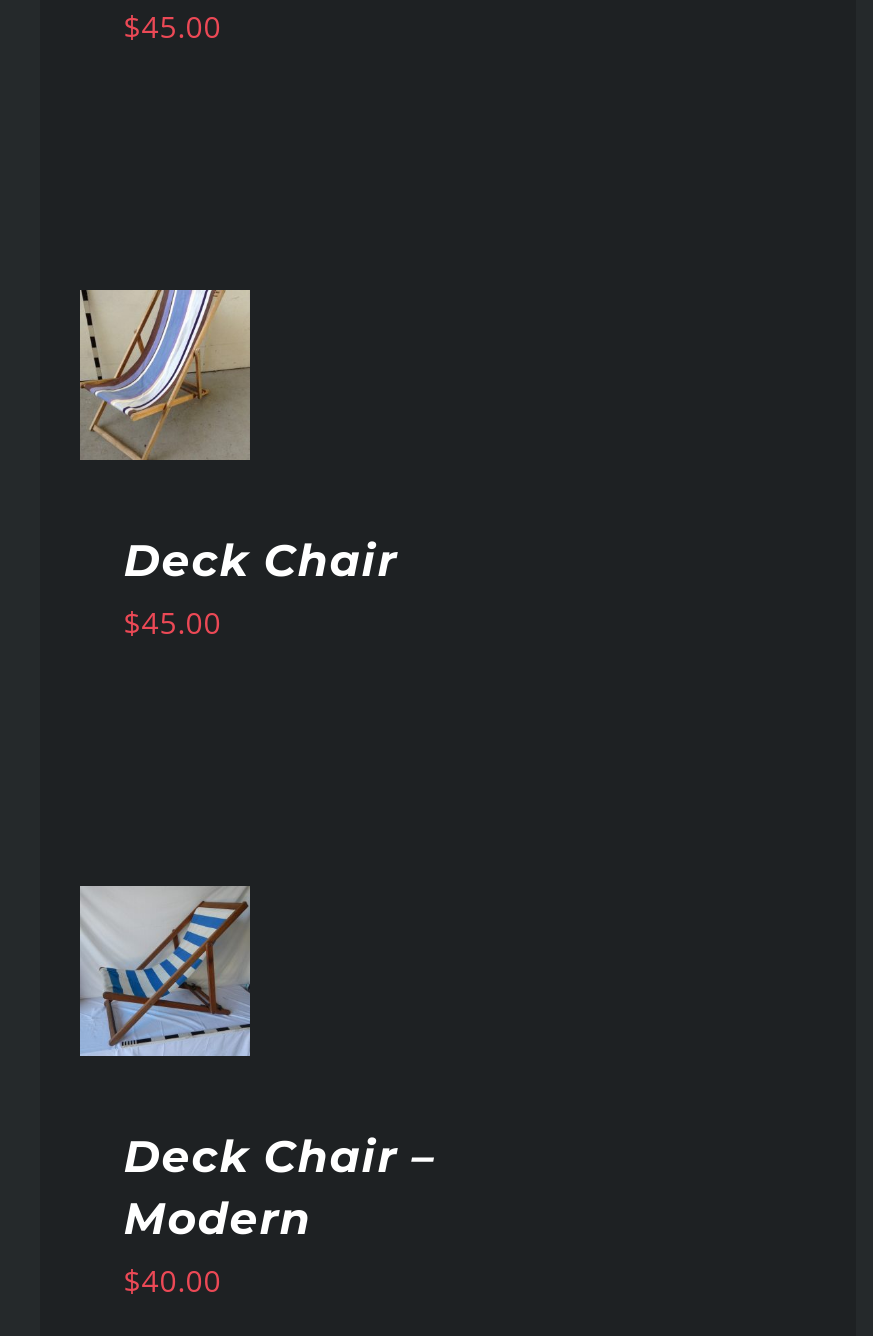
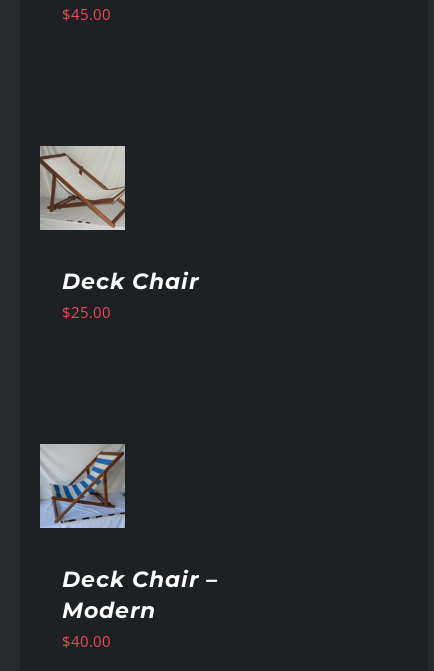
- [image]
+ [image]

- $45.00
+ $25.00
